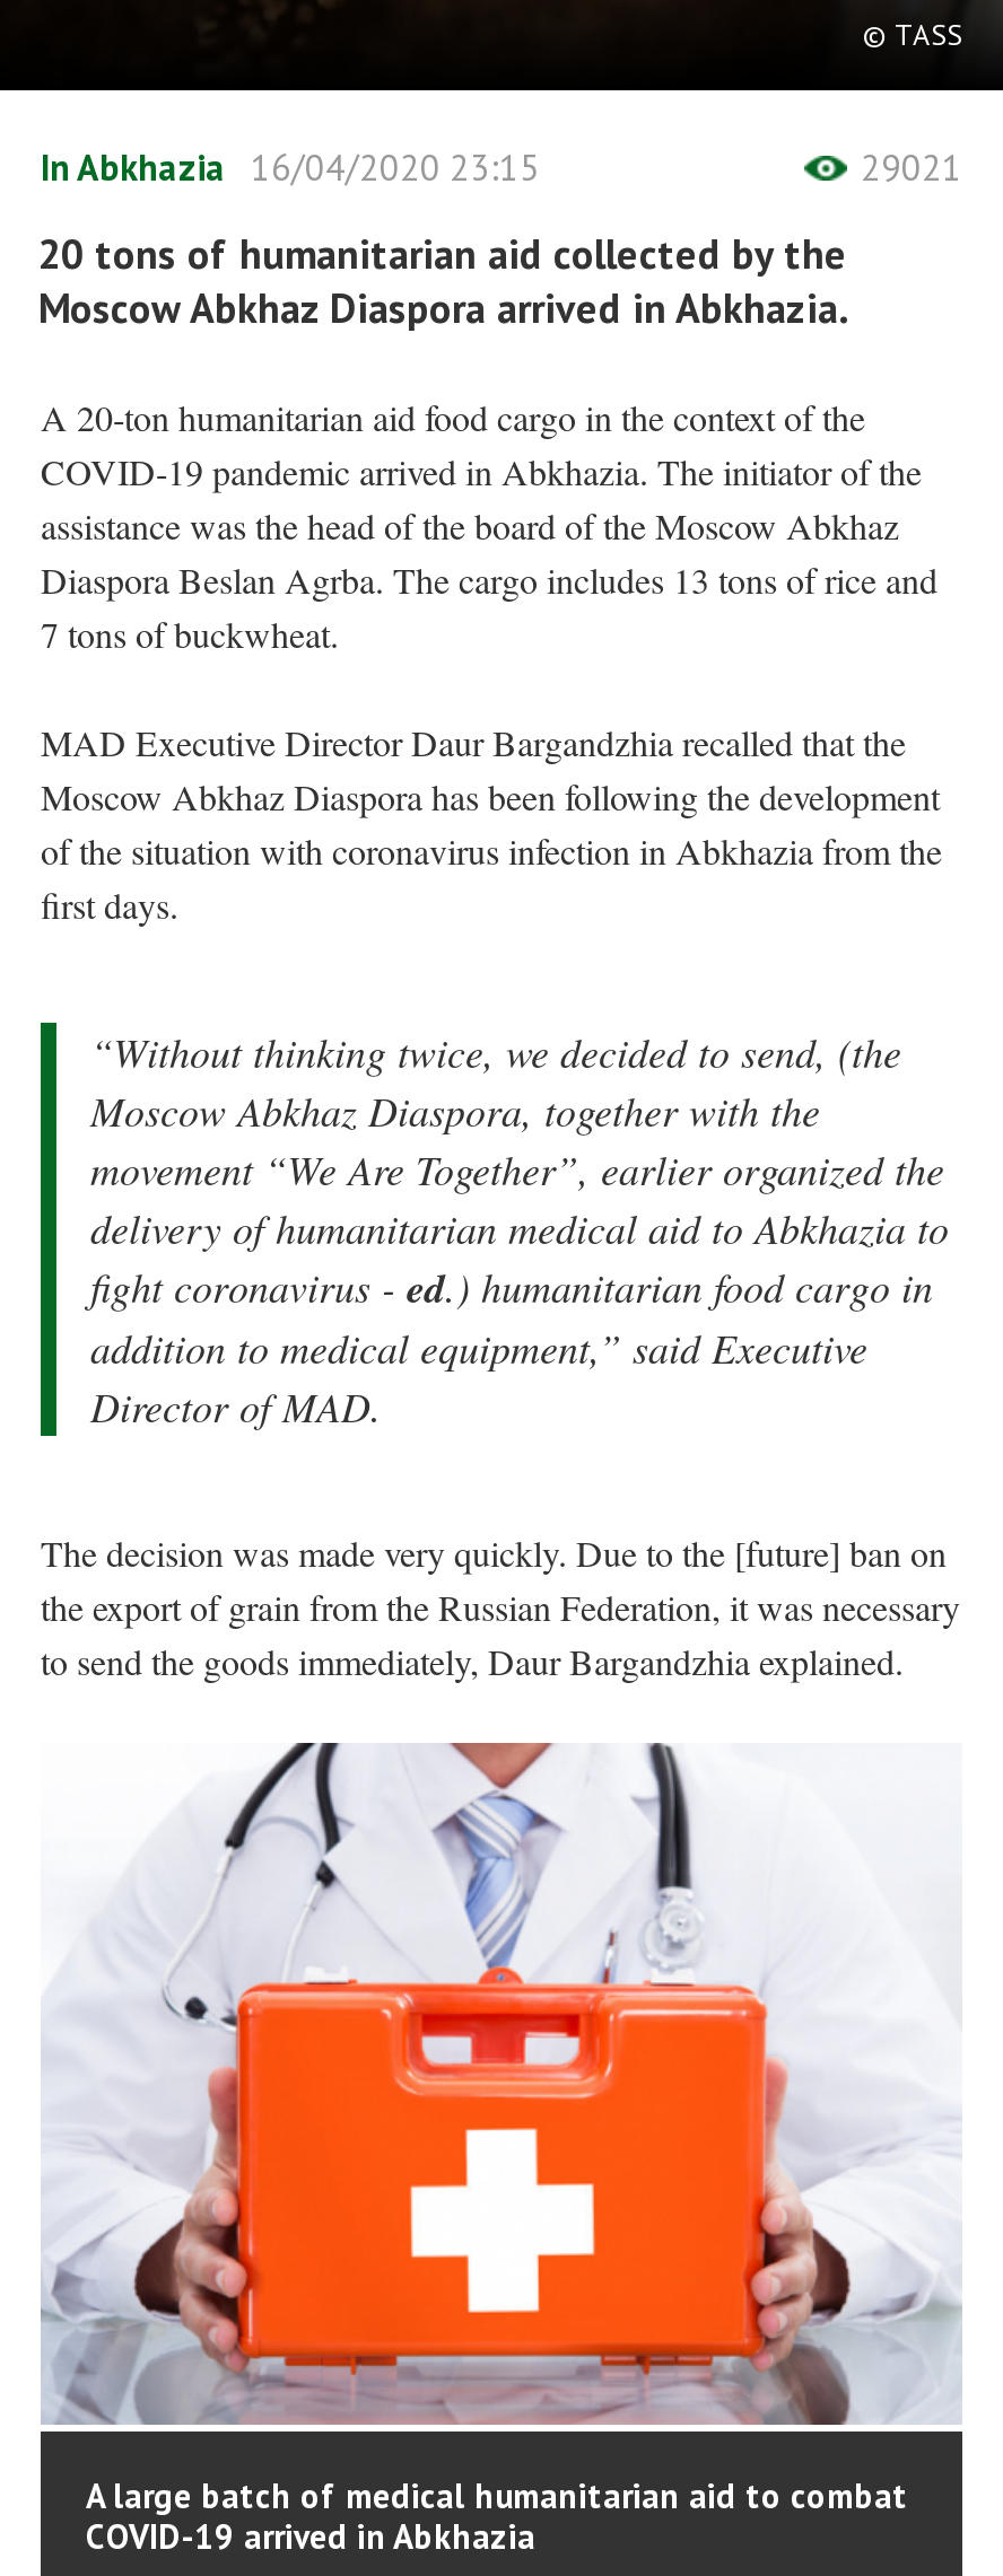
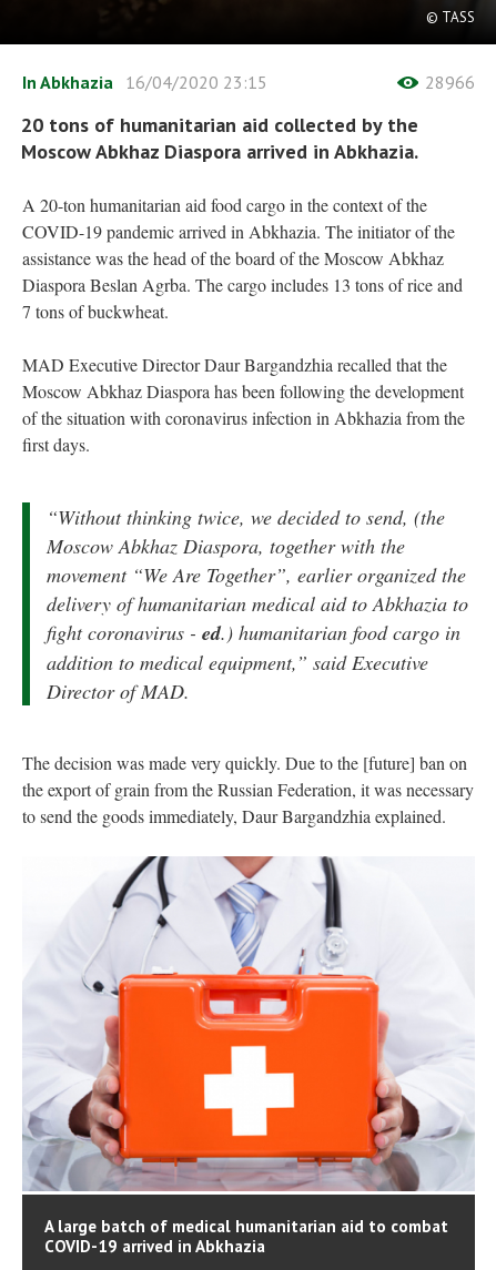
- 29021
+ 28966
